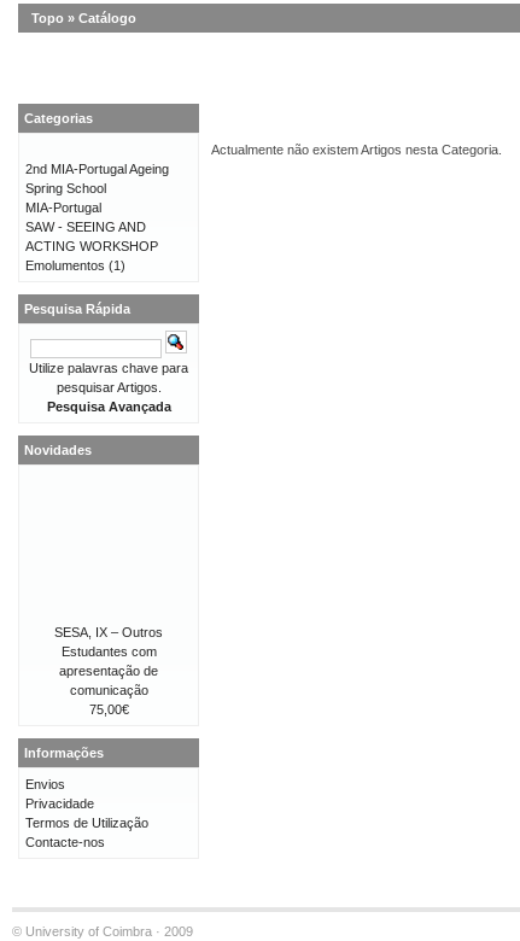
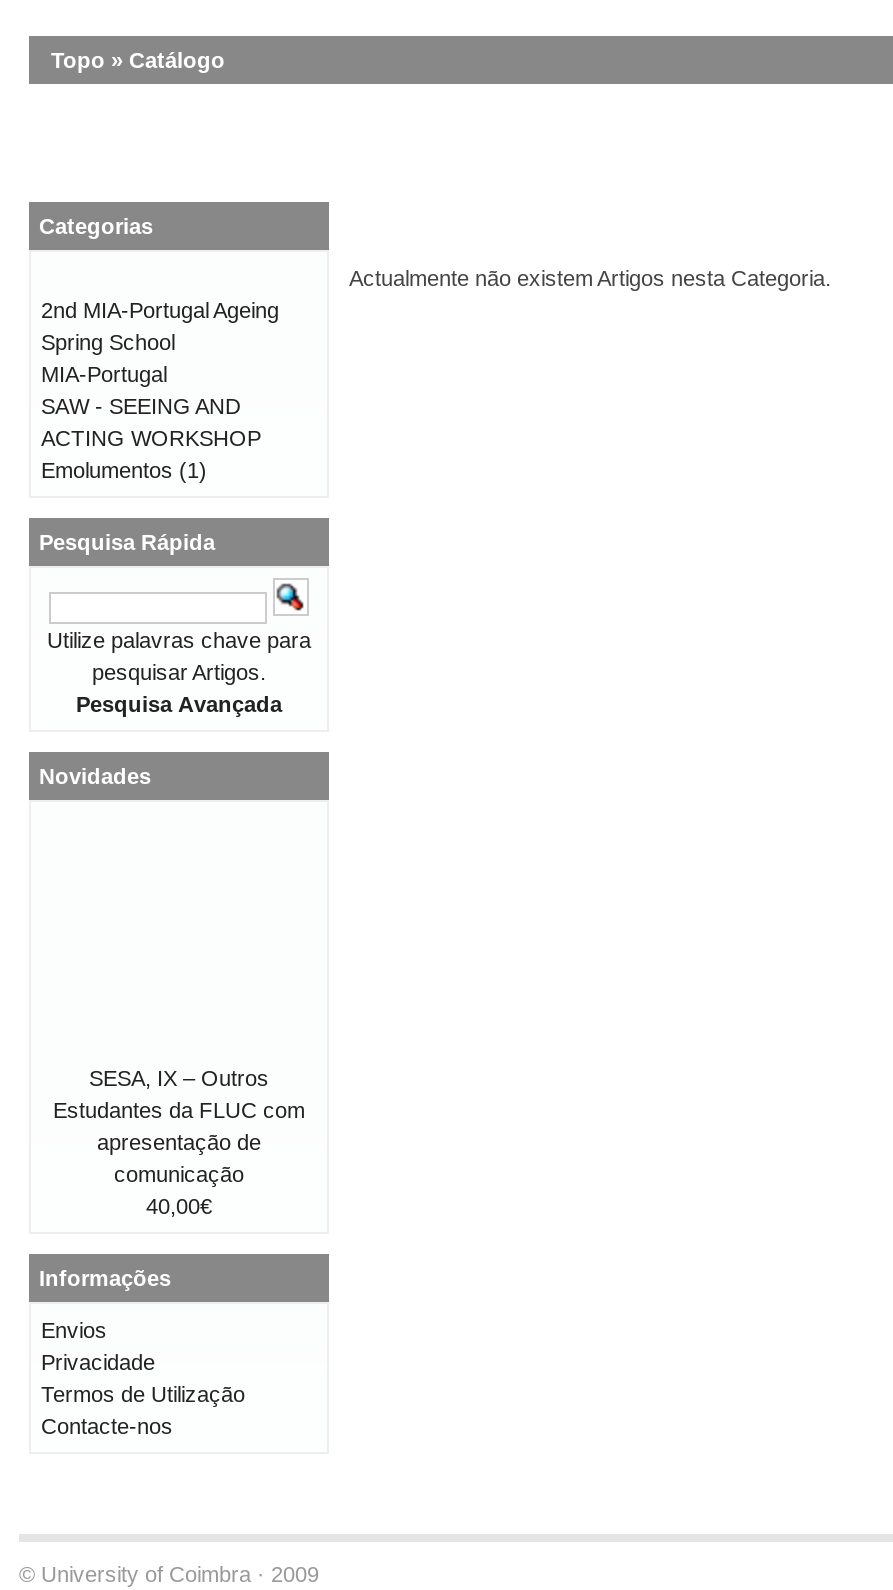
- Estudantes com
+ Estudantes da FLUC com

- 75,00€
+ 40,00€
